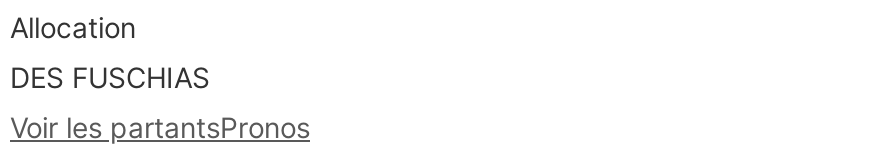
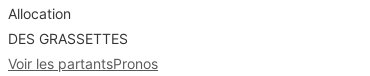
- DES FUSCHIAS
+ DES GRASSETTES
